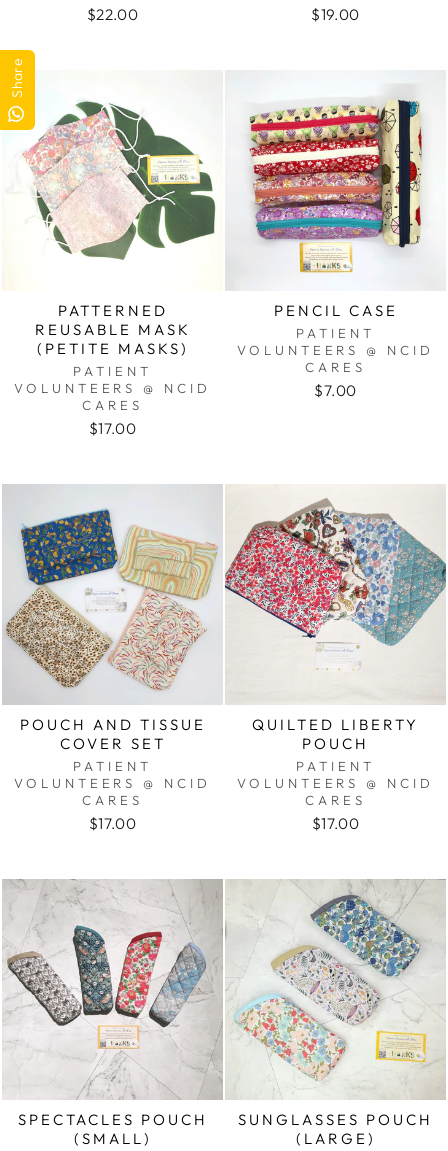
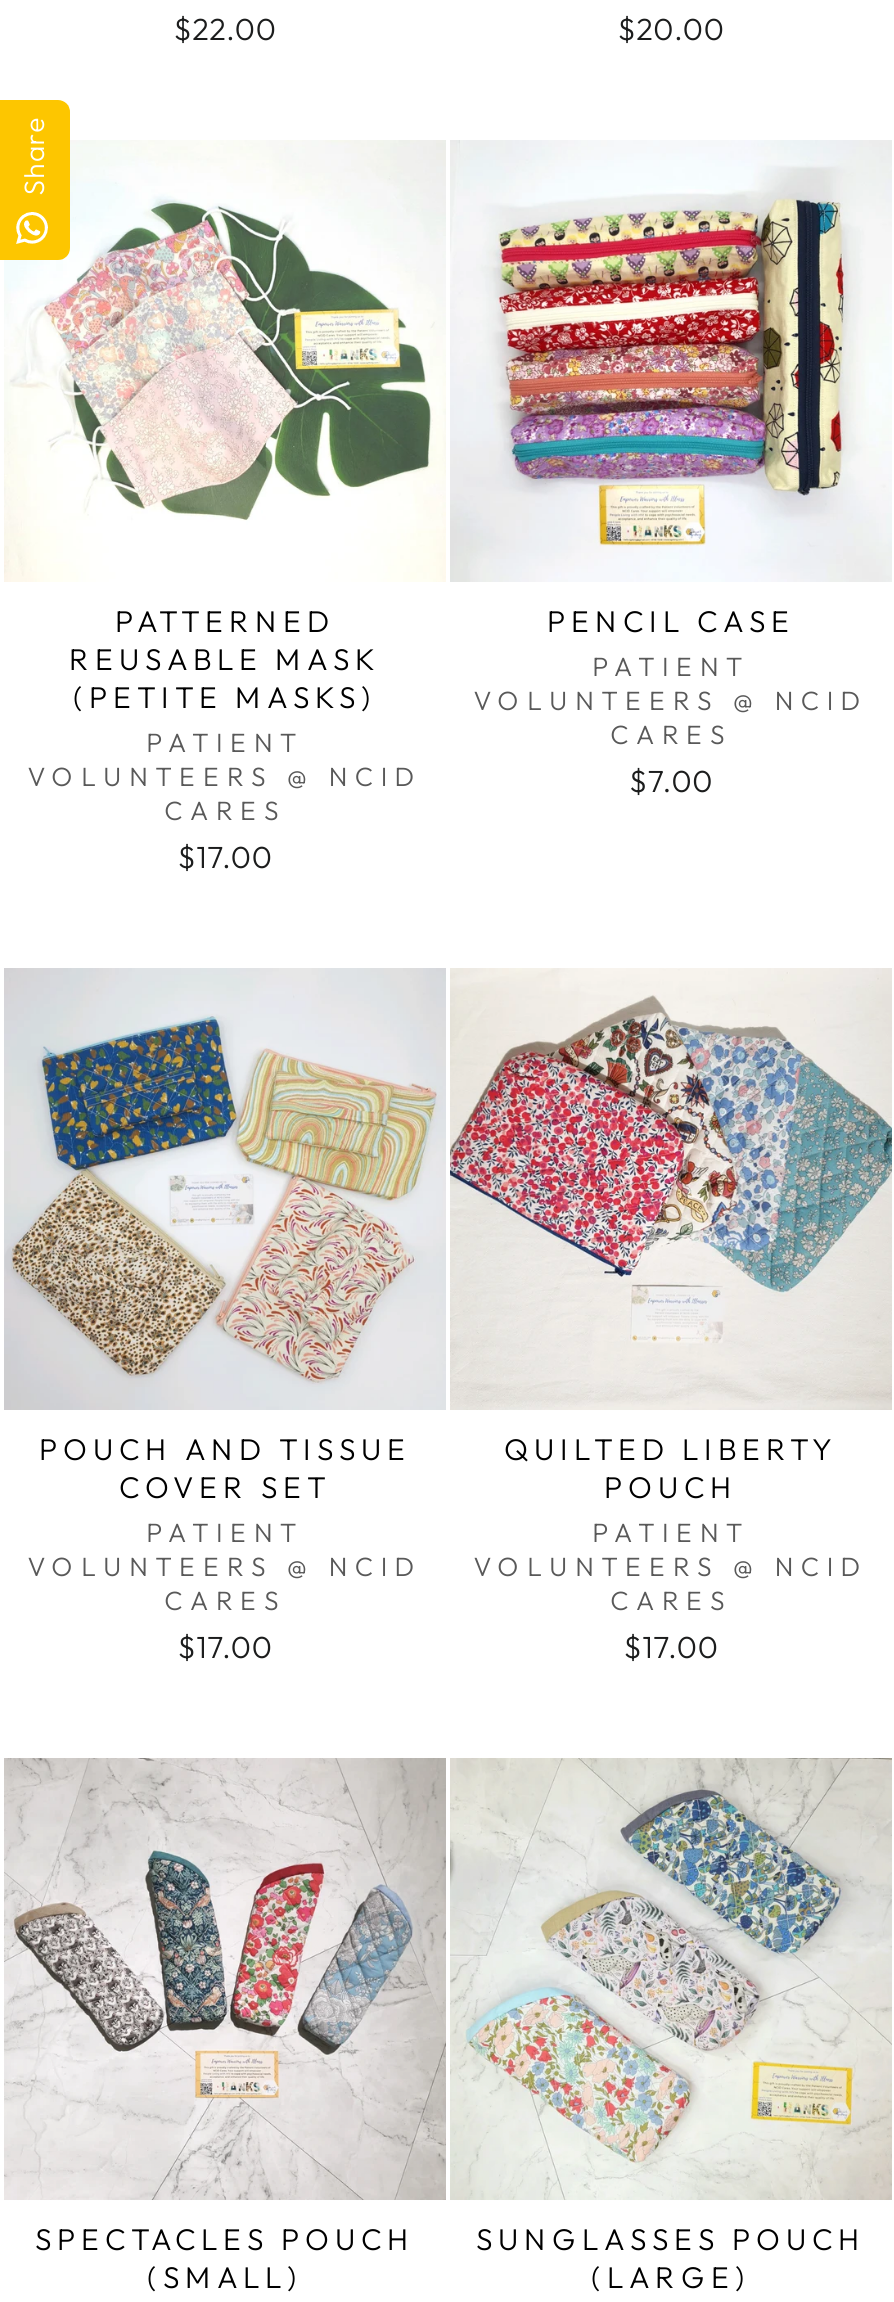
- $19.00
+ $20.00
